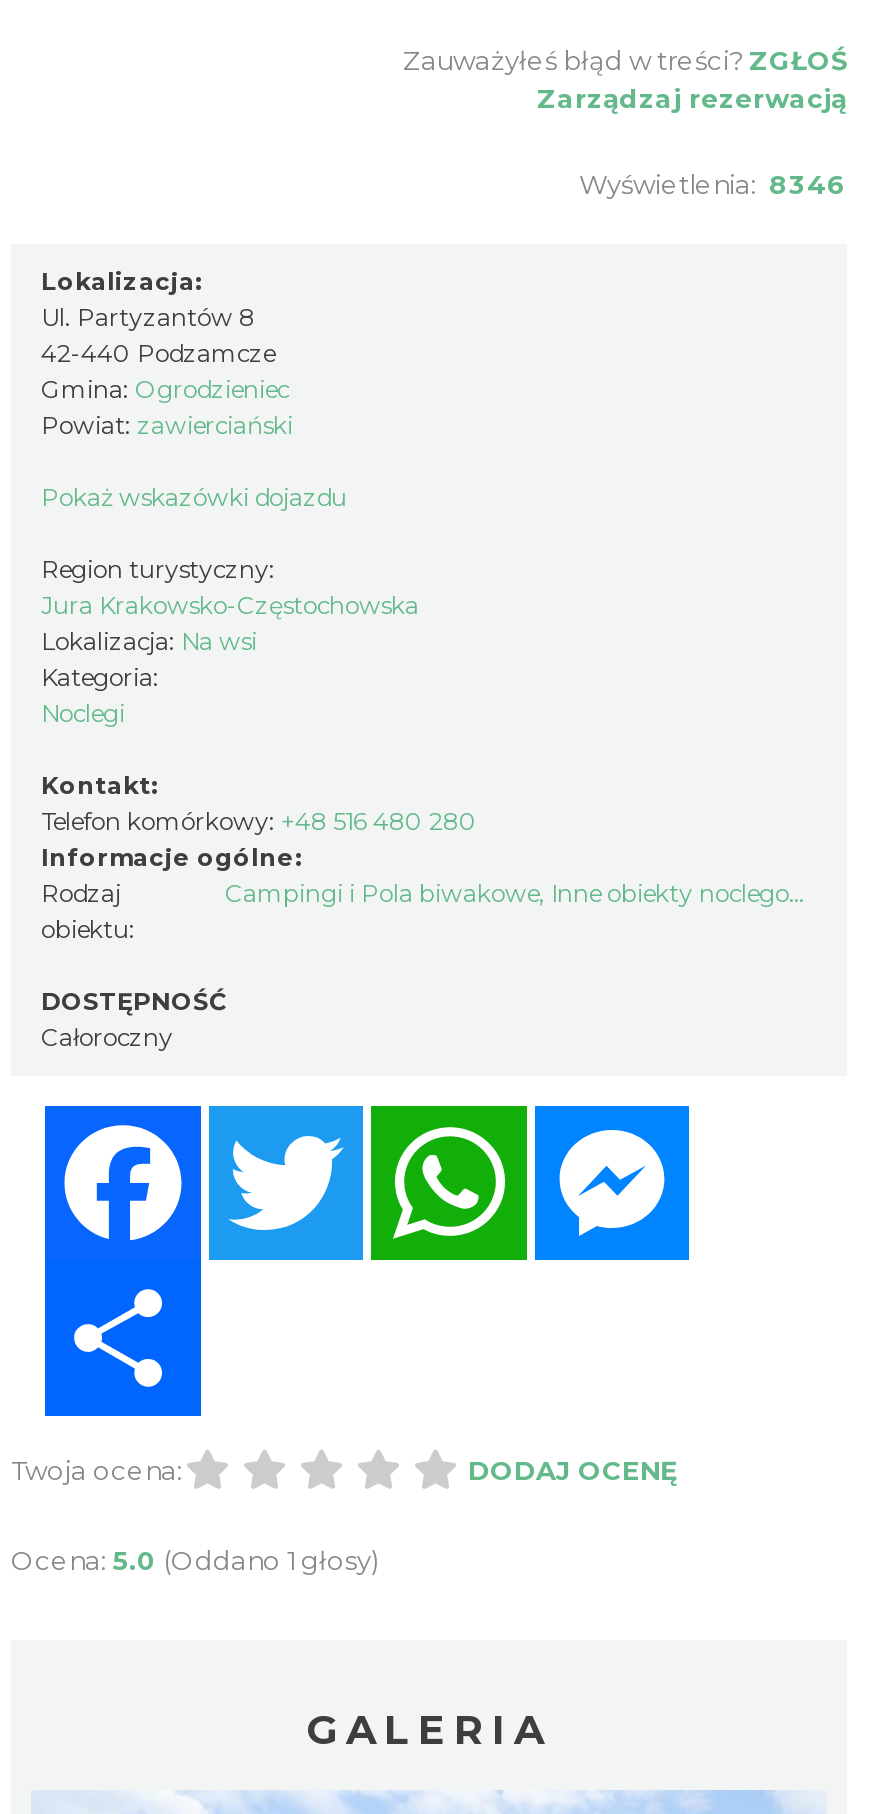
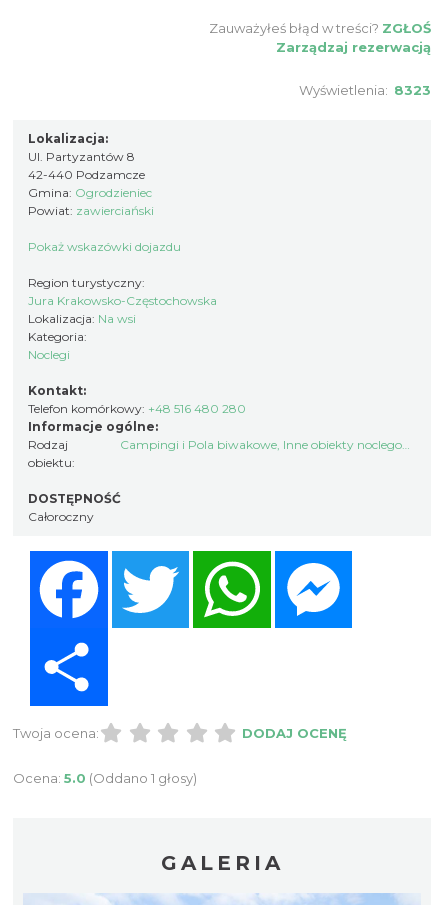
- Wyświetlenia: 8346
+ Wyświetlenia: 8323
